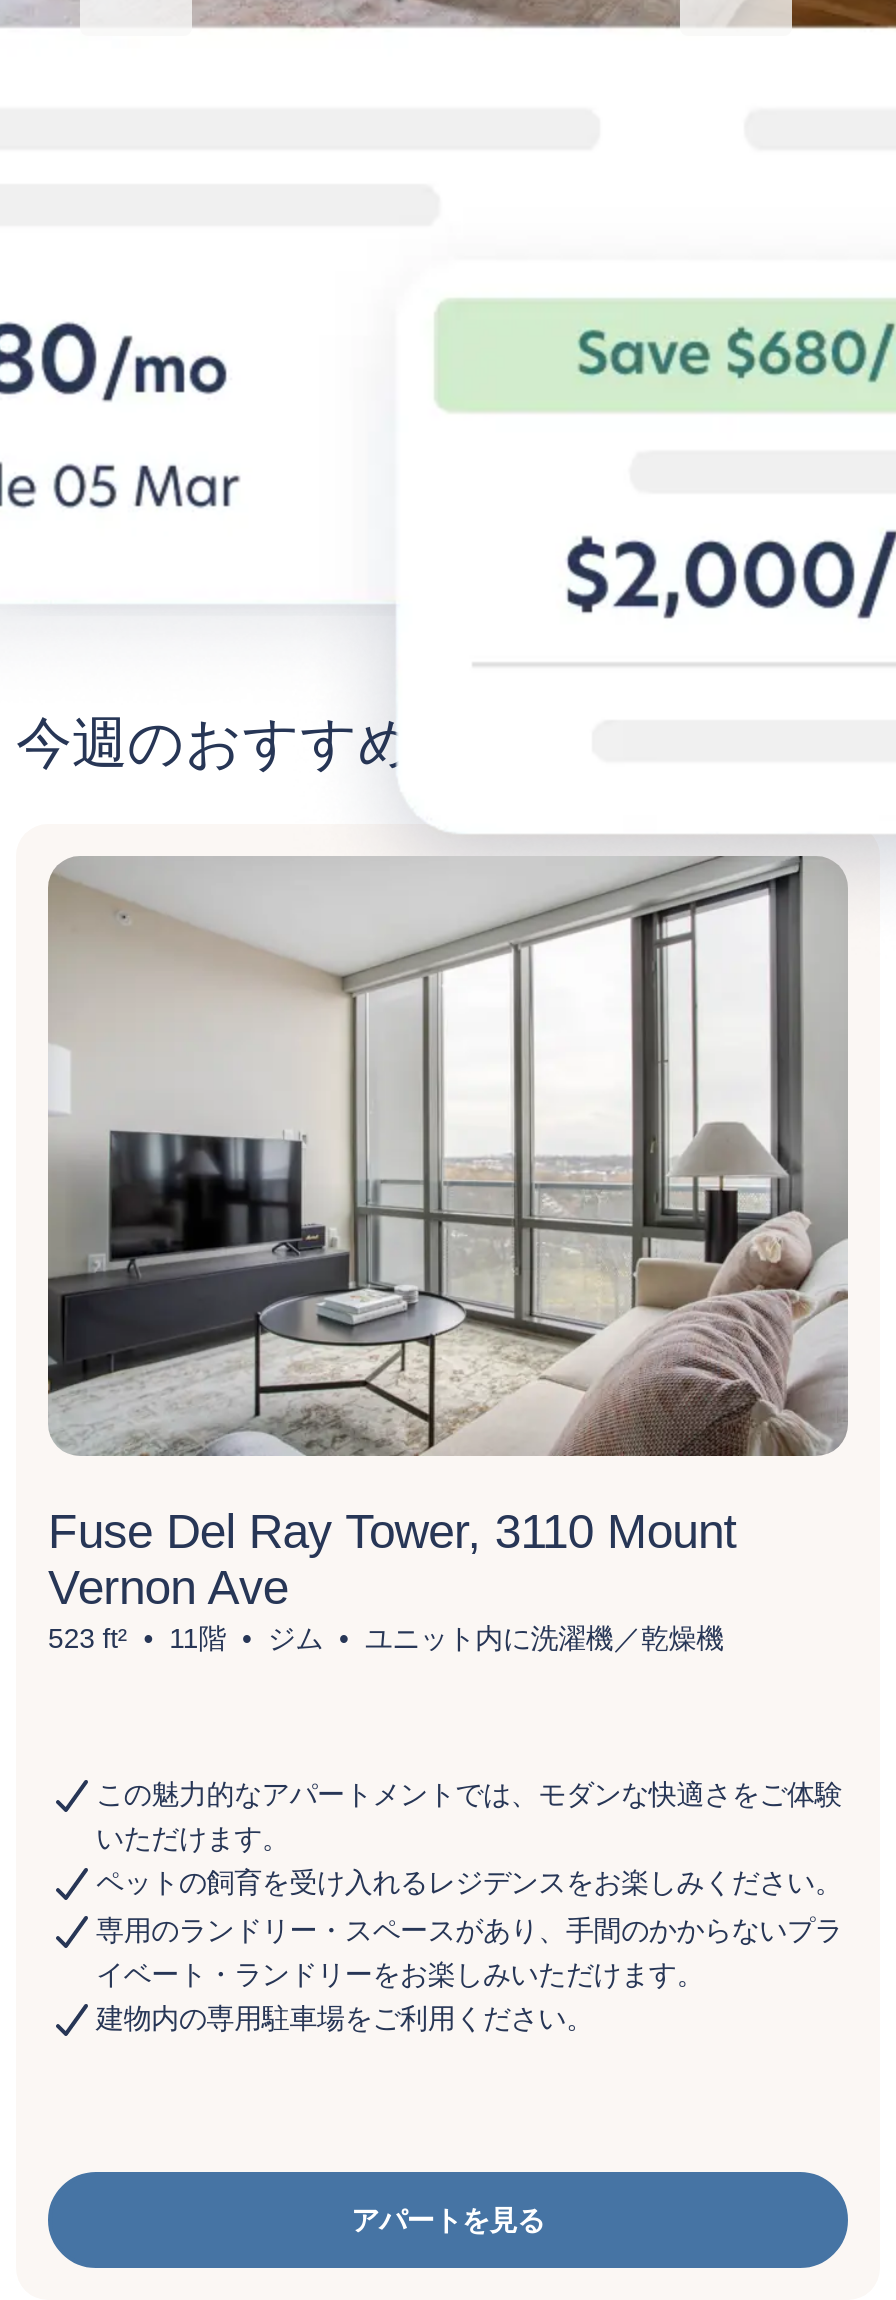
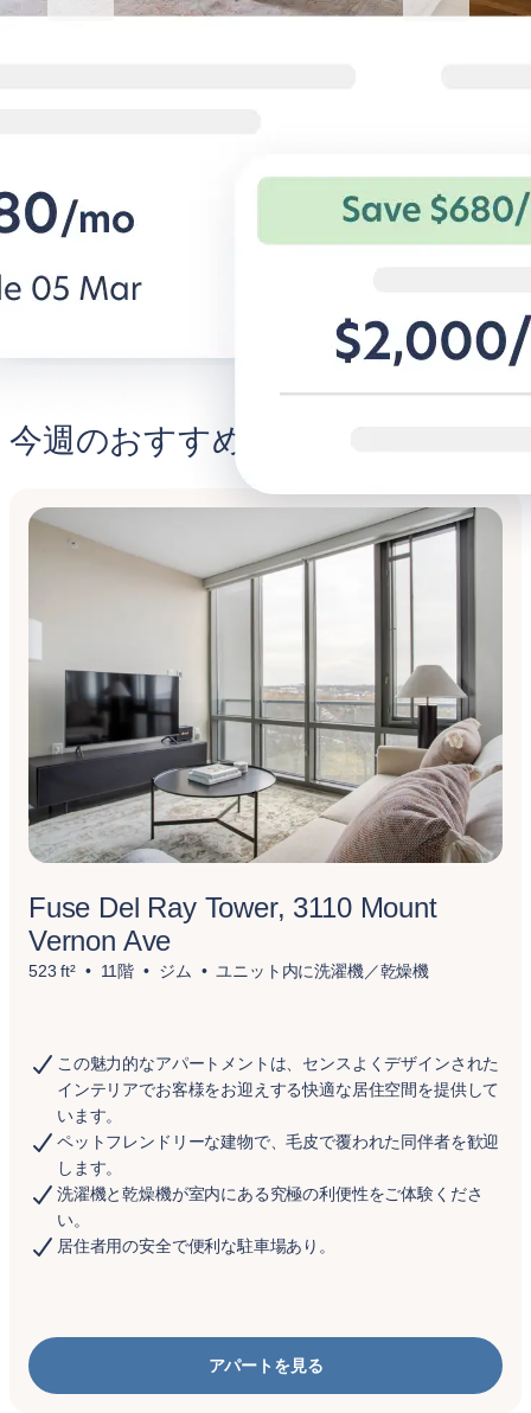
- この魅力的なアパートメントでは、モダンな快適さをご体験
- いただけます。
- ペットの飼育を受け入れるレジデンスをお楽しみください。
- 専用のランドリー・スペースがあり、手間のかからないプラ
- イベート・ランドリーをお楽しみいただけます。
- 建物内の専用駐車場をご利用ください。
+ この魅力的なアパートメントは、センスよくデザインされた
+ インテリアでお客様をお迎えする快適な居住空間を提供して
+ います。
+ ペットフレンドリーな建物で、毛皮で覆われた同伴者を歓迎
+ します。
+ 洗濯機と乾燥機が室内にある究極の利便性をご体験くださ
+ い。
+ 居住者用の安全で便利な駐車場あり。
